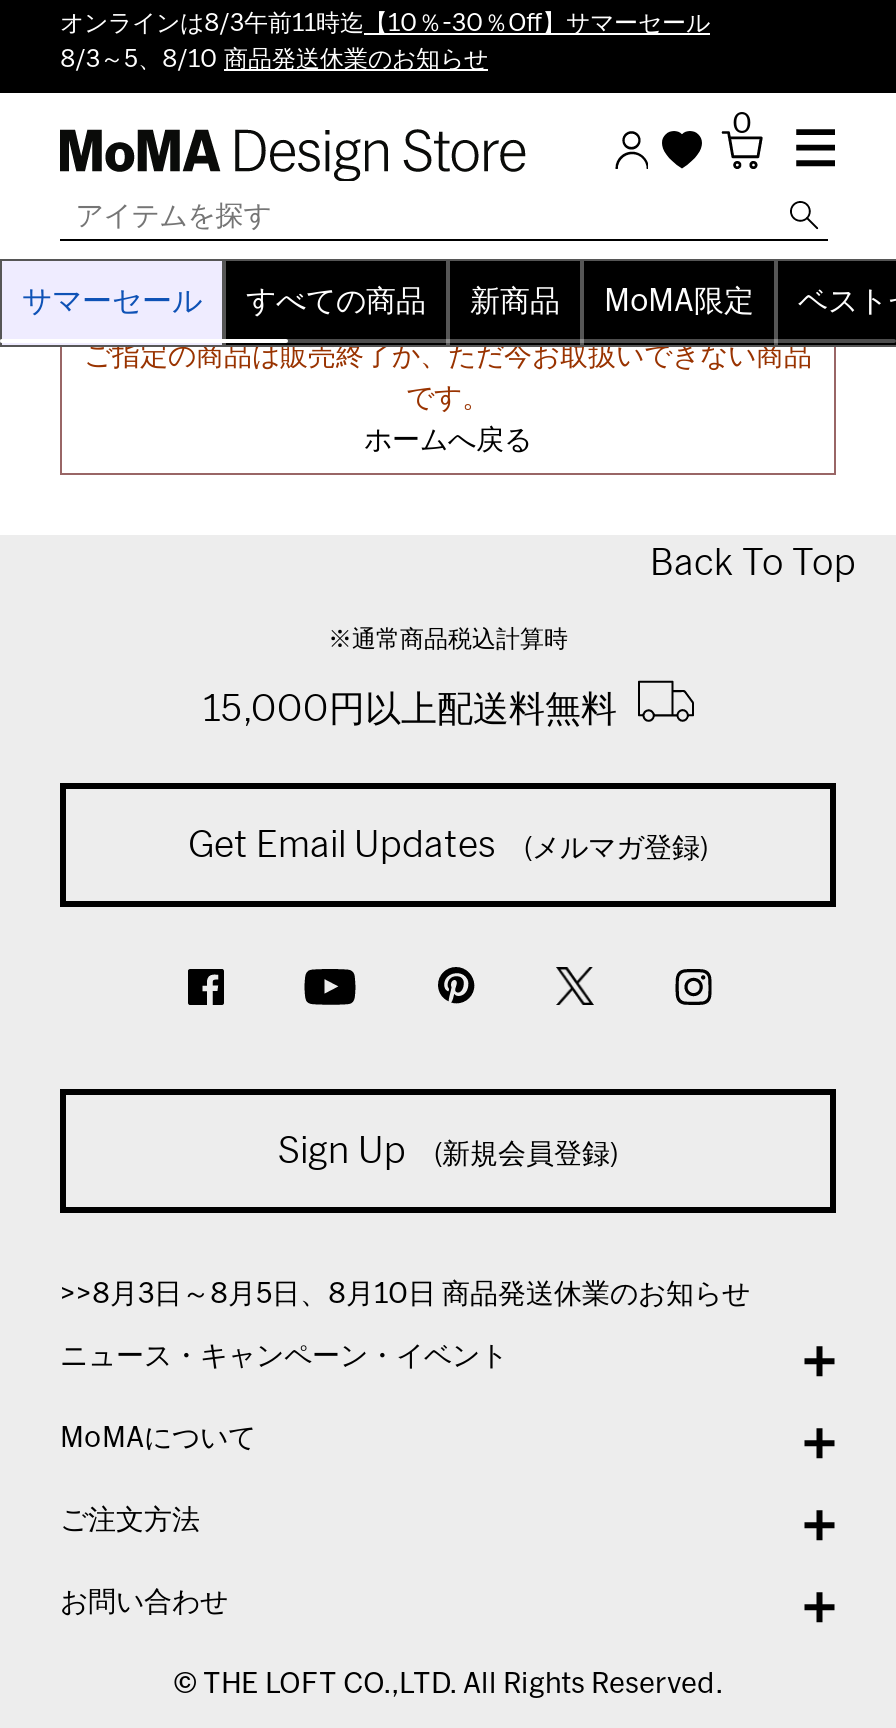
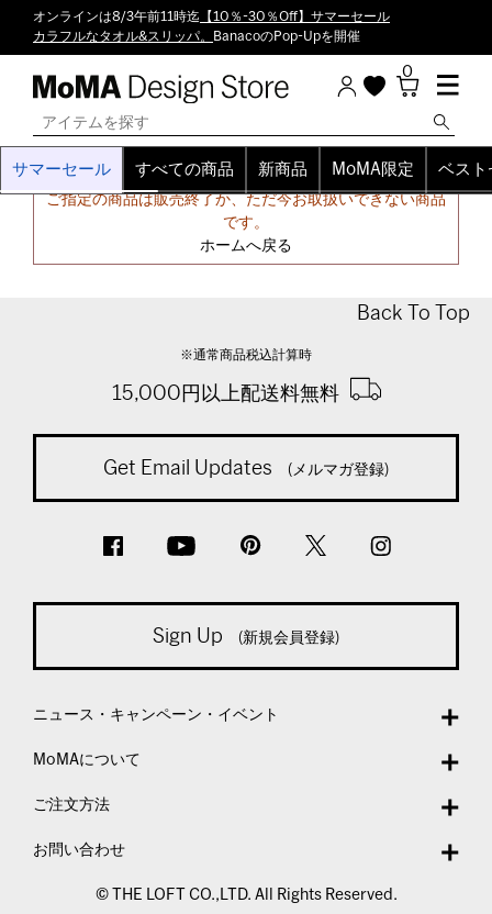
- 8/3～5、8/10商品発送休業のお知らせ
+ カラフルなタオル&スリッパ。BanacoのPop-Upを開催

- >>8月3日～8月5日、8月10日 商品発送休業のお知らせ
